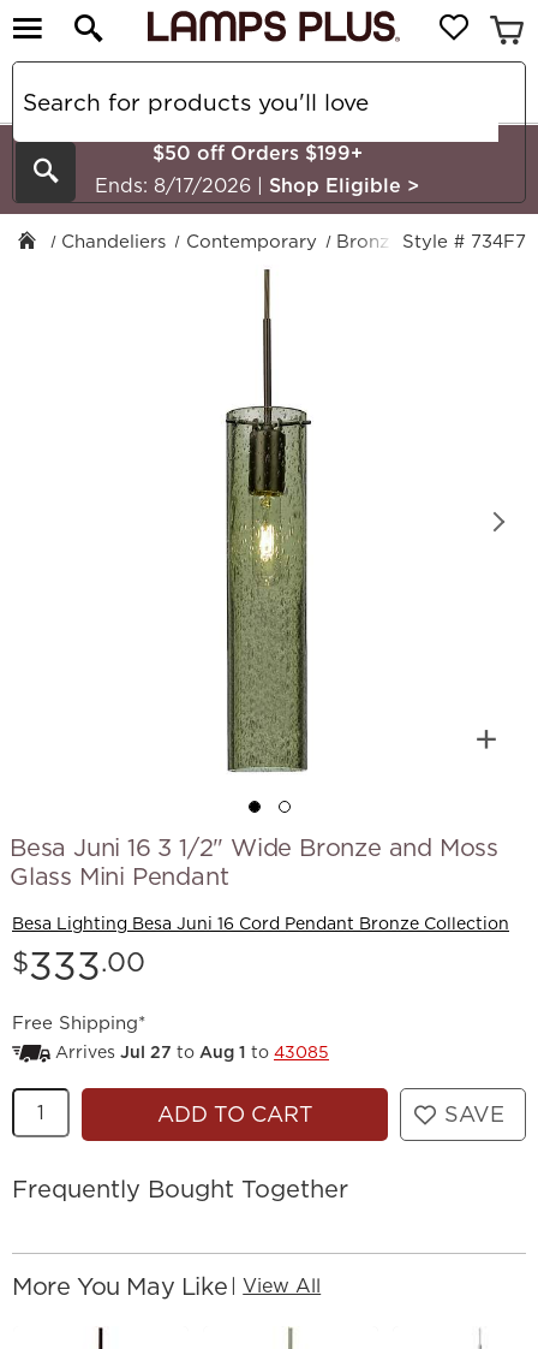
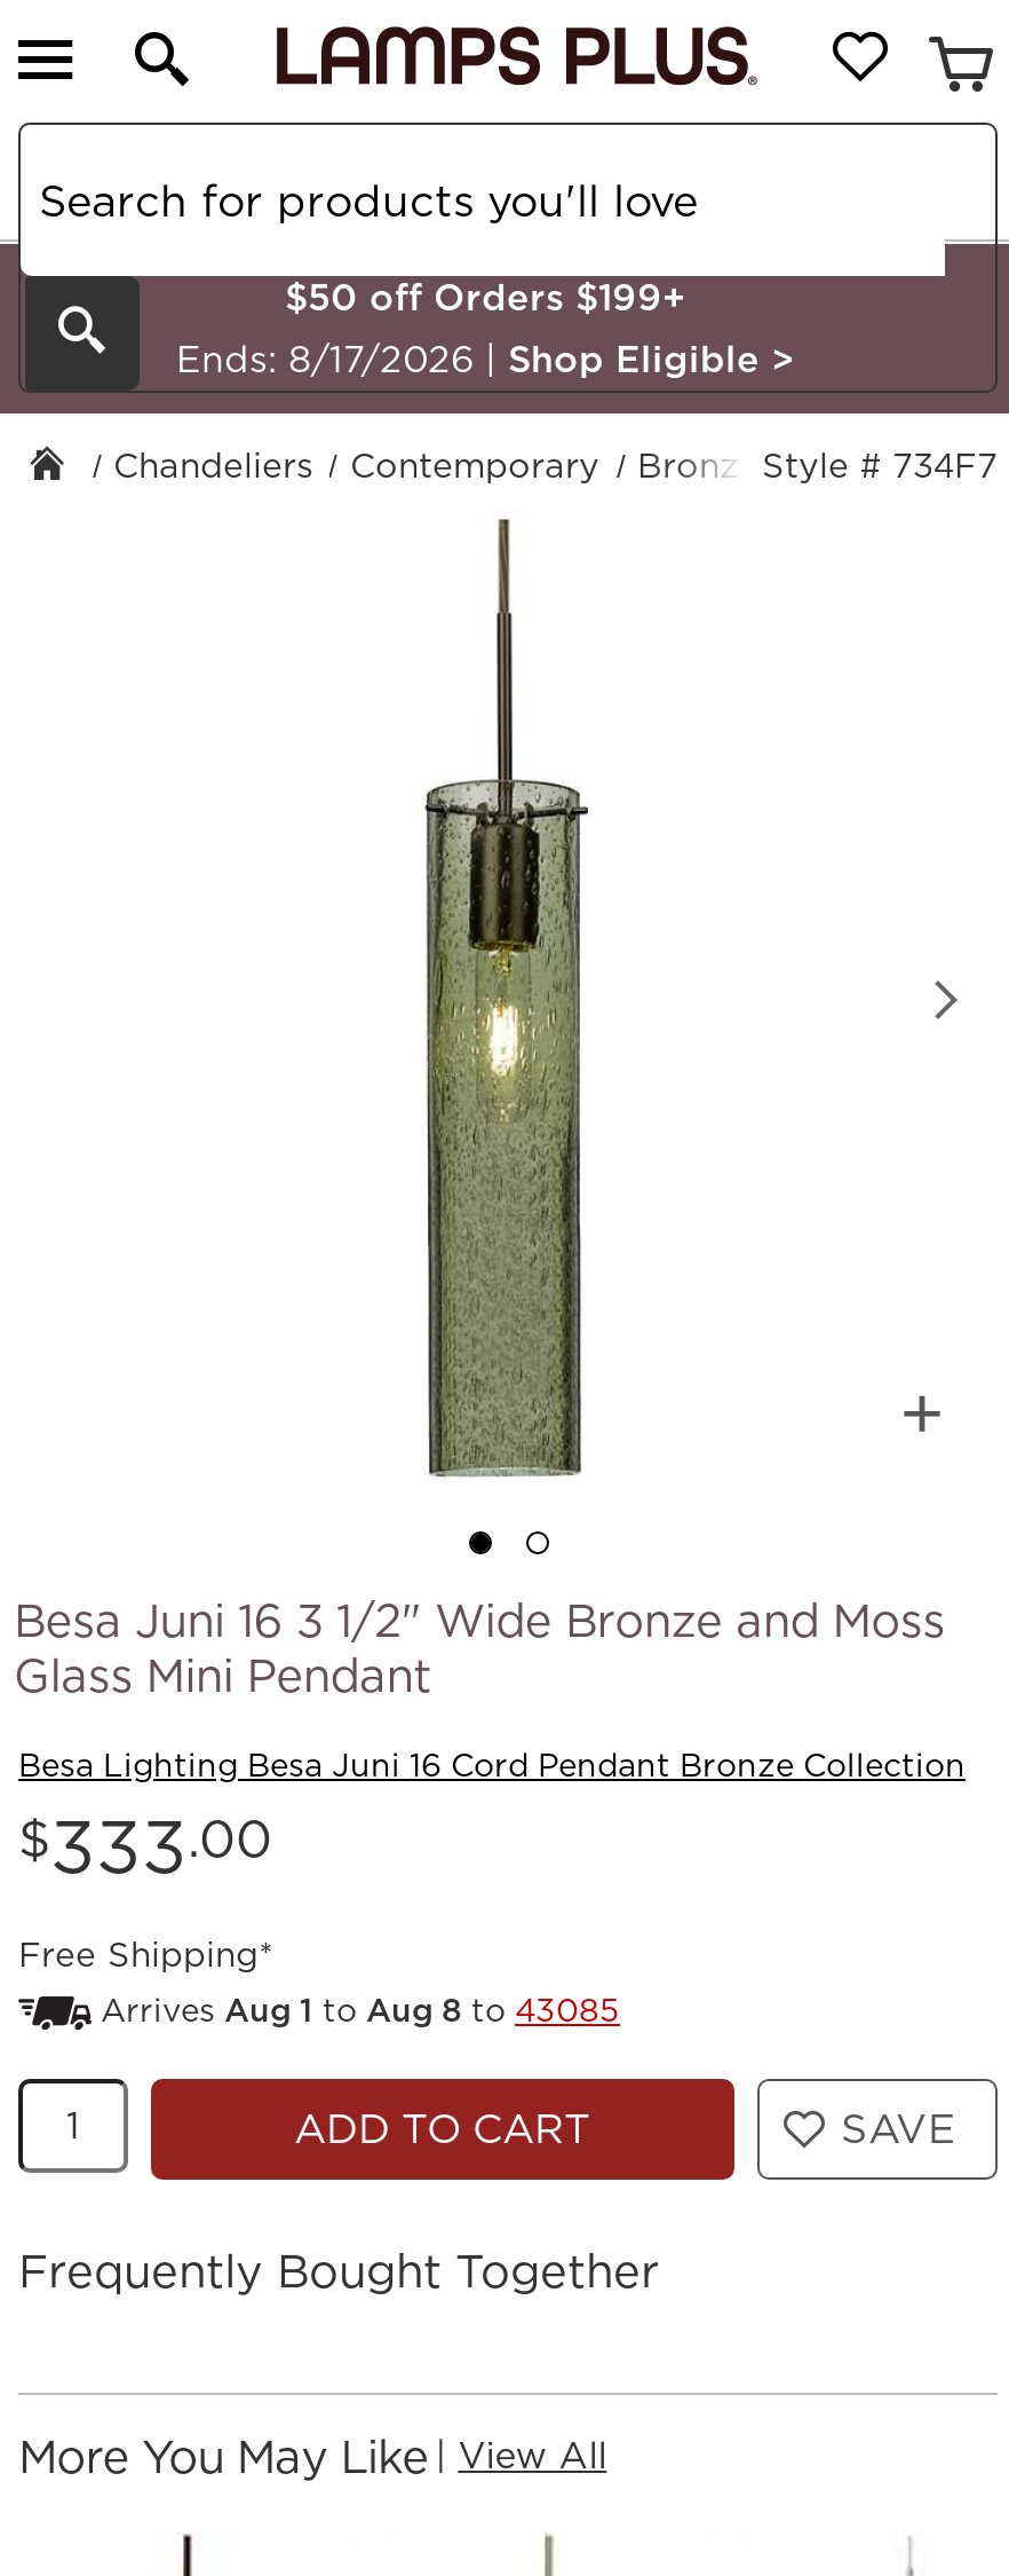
- Arrives Jul 27 to Aug 1 to 43085
+ Arrives Aug 1 to Aug 8 to 43085
